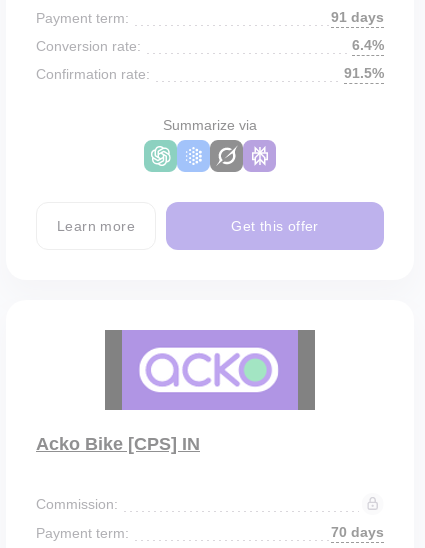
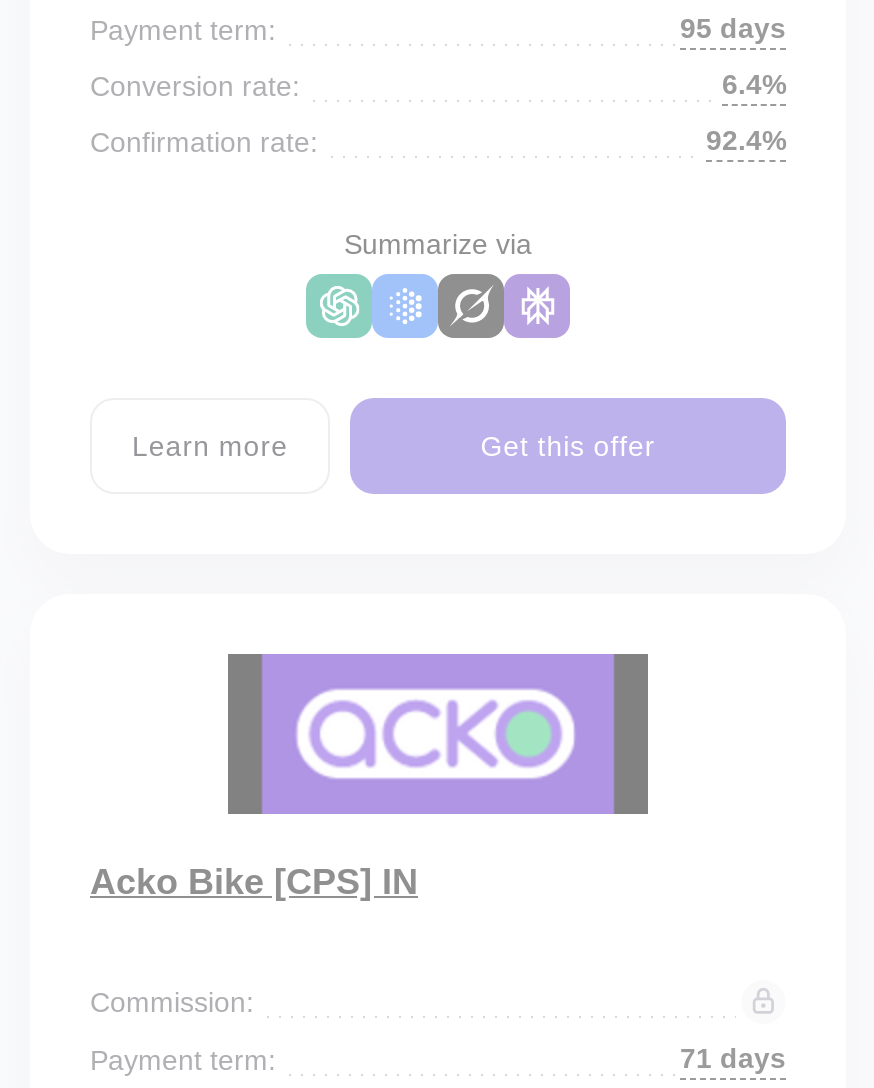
- 91 days
+ 95 days

- 91.5%
+ 92.4%

- 70 days
+ 71 days
